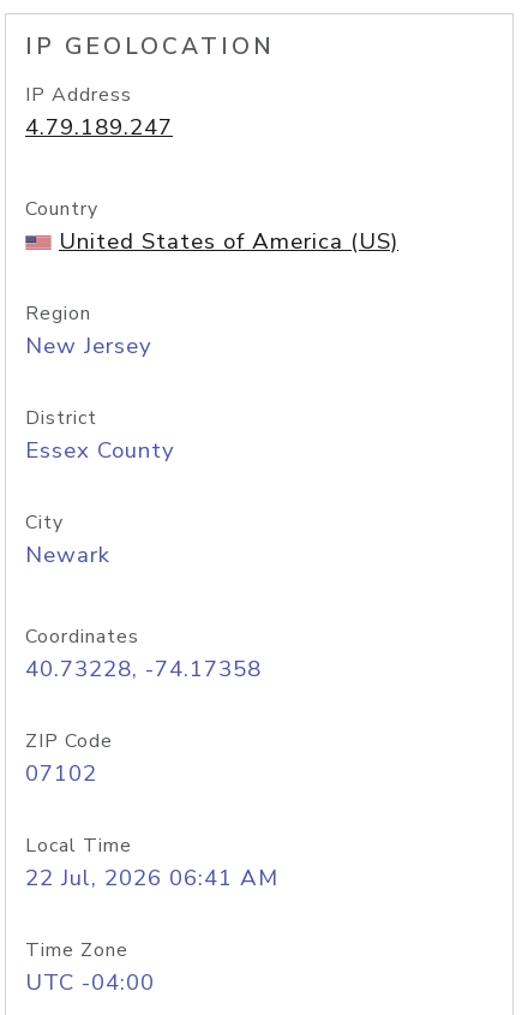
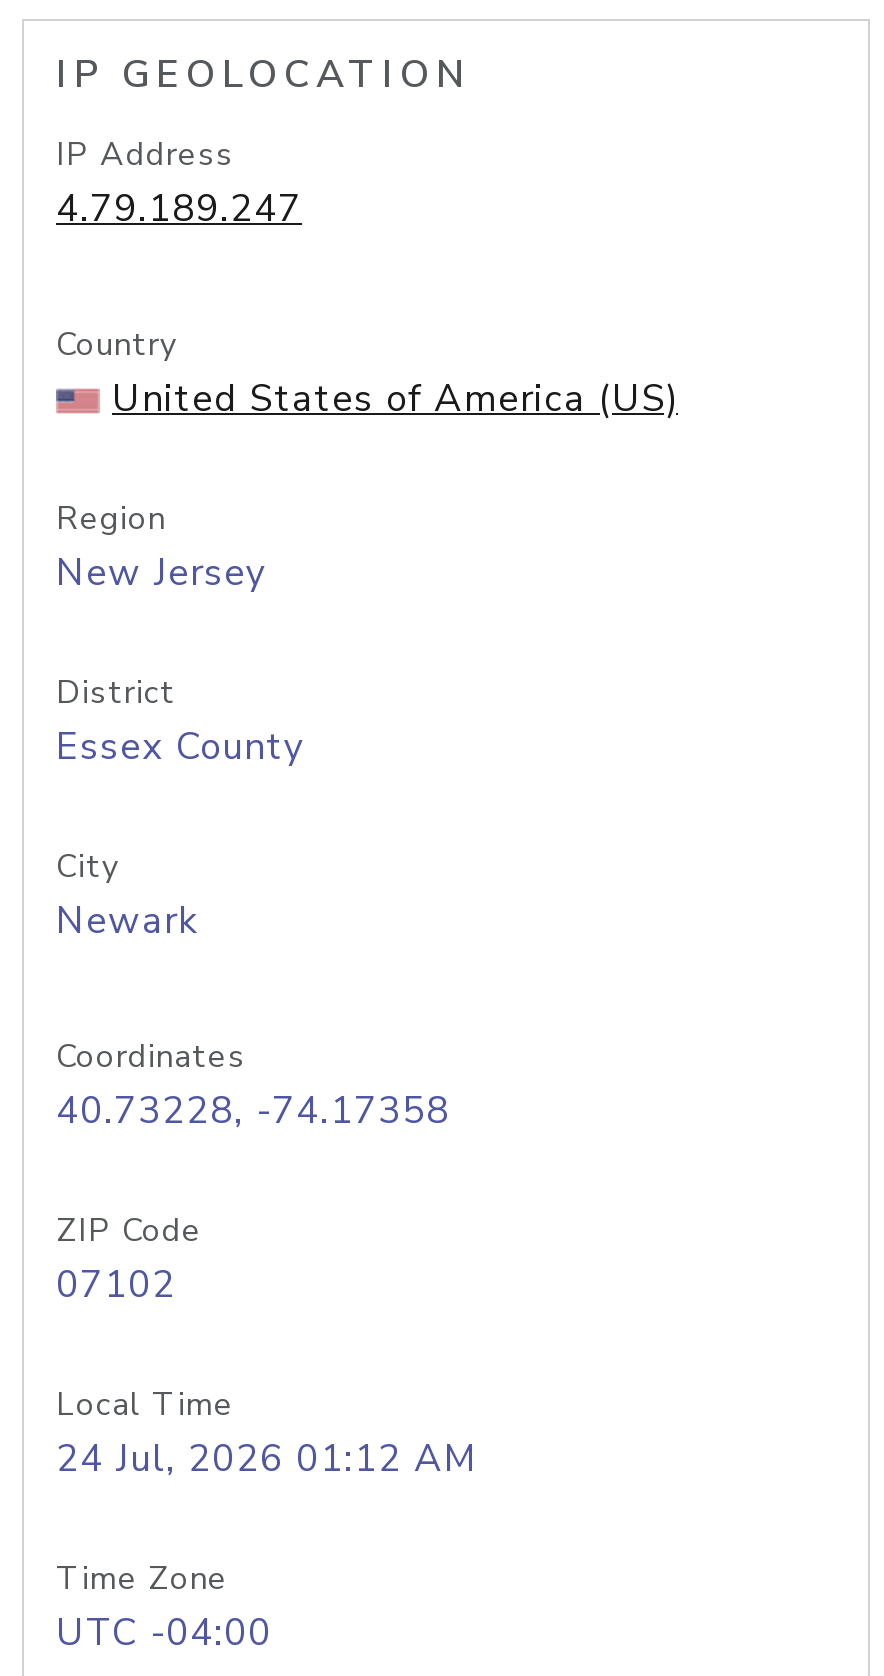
- 22 Jul, 2026 06:41 AM
+ 24 Jul, 2026 01:12 AM
